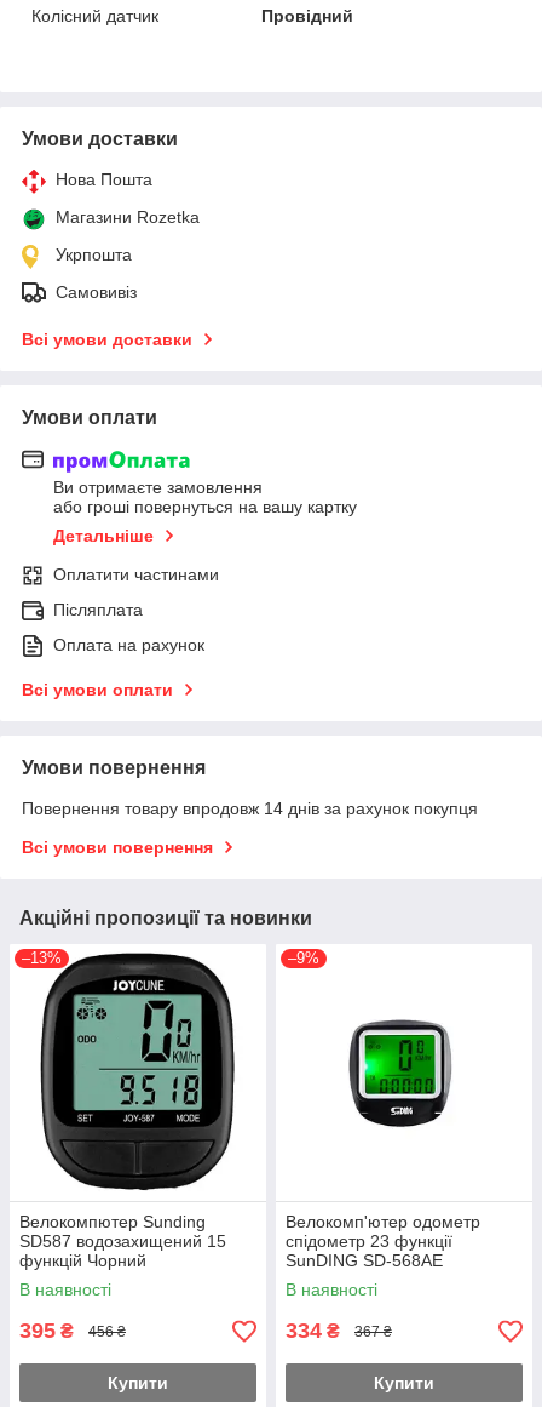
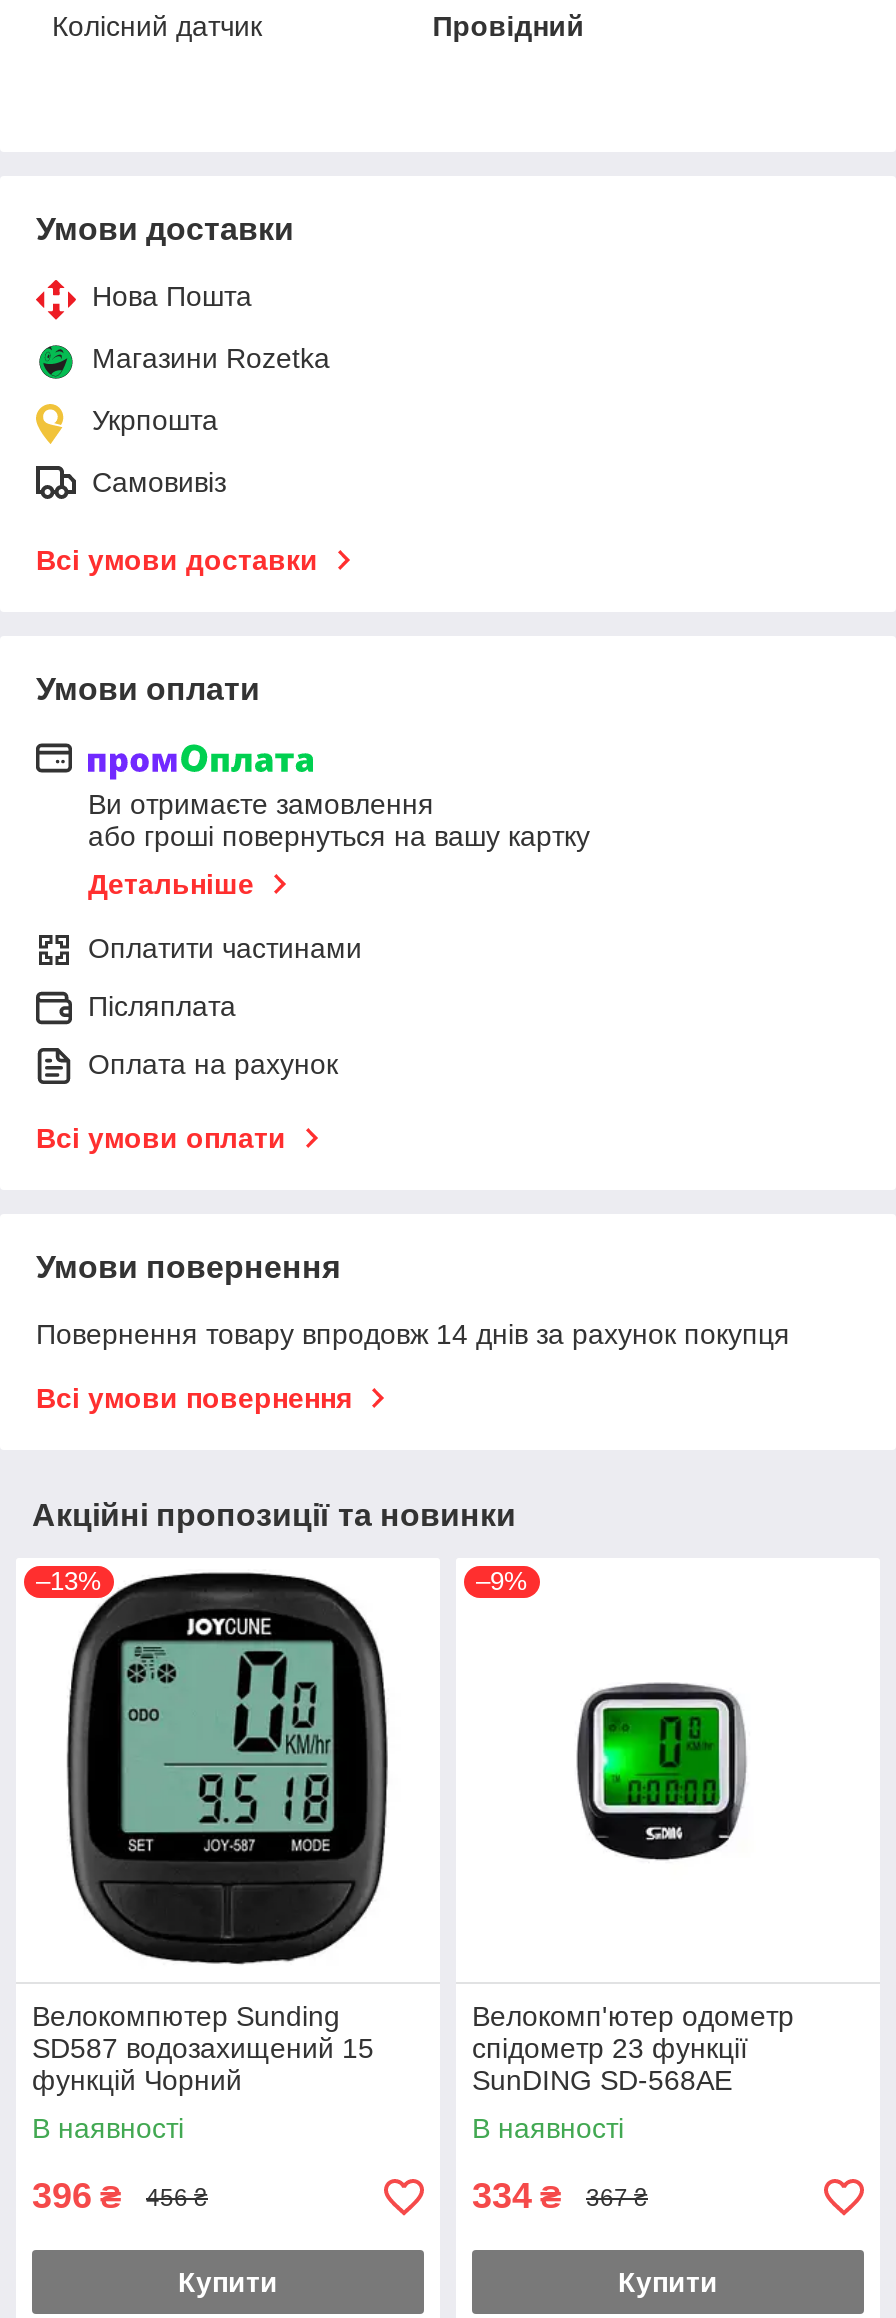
- 395 ₴
+ 396 ₴
